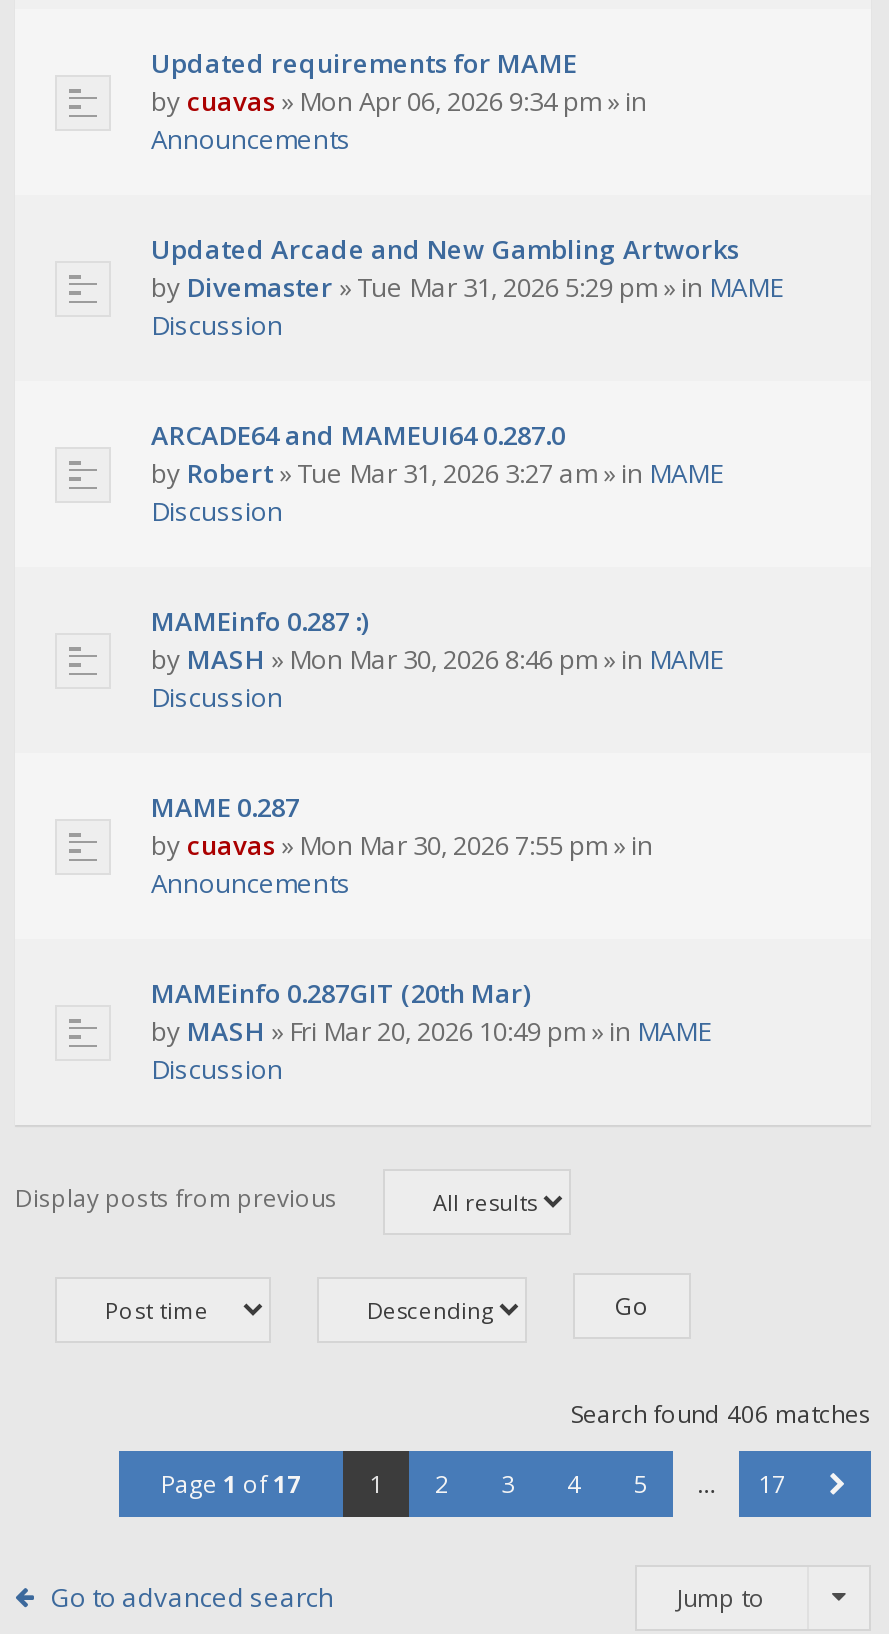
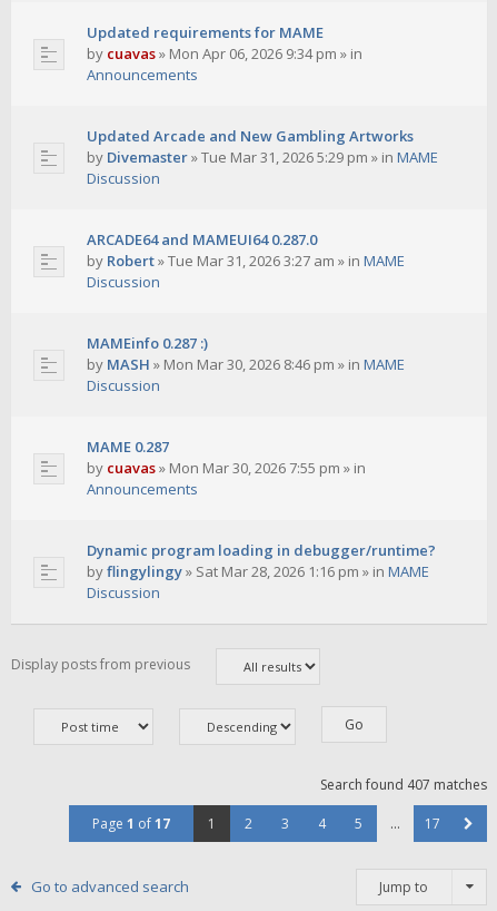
- MAMEinfo 0.287GIT (20th Mar)
- by MASH» Fri Mar 20, 2026 10:49 pm» in MAME
+ Dynamic program loading in debugger/runtime?
+ by flingylingy» Sat Mar 28, 2026 1:16 pm» in MAME

- Search found 406 matches
+ Search found 407 matches
